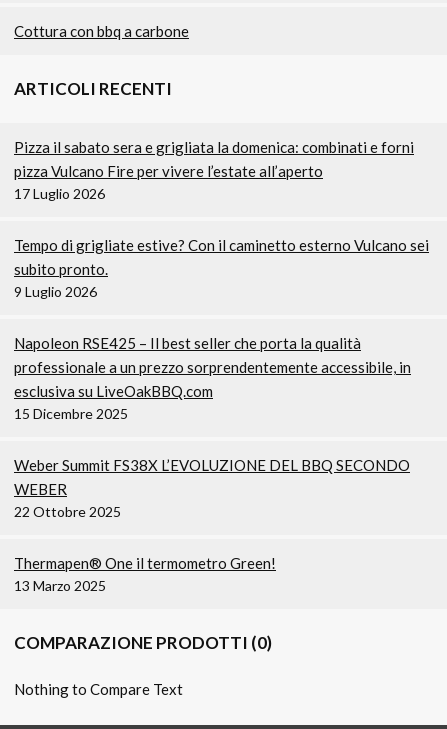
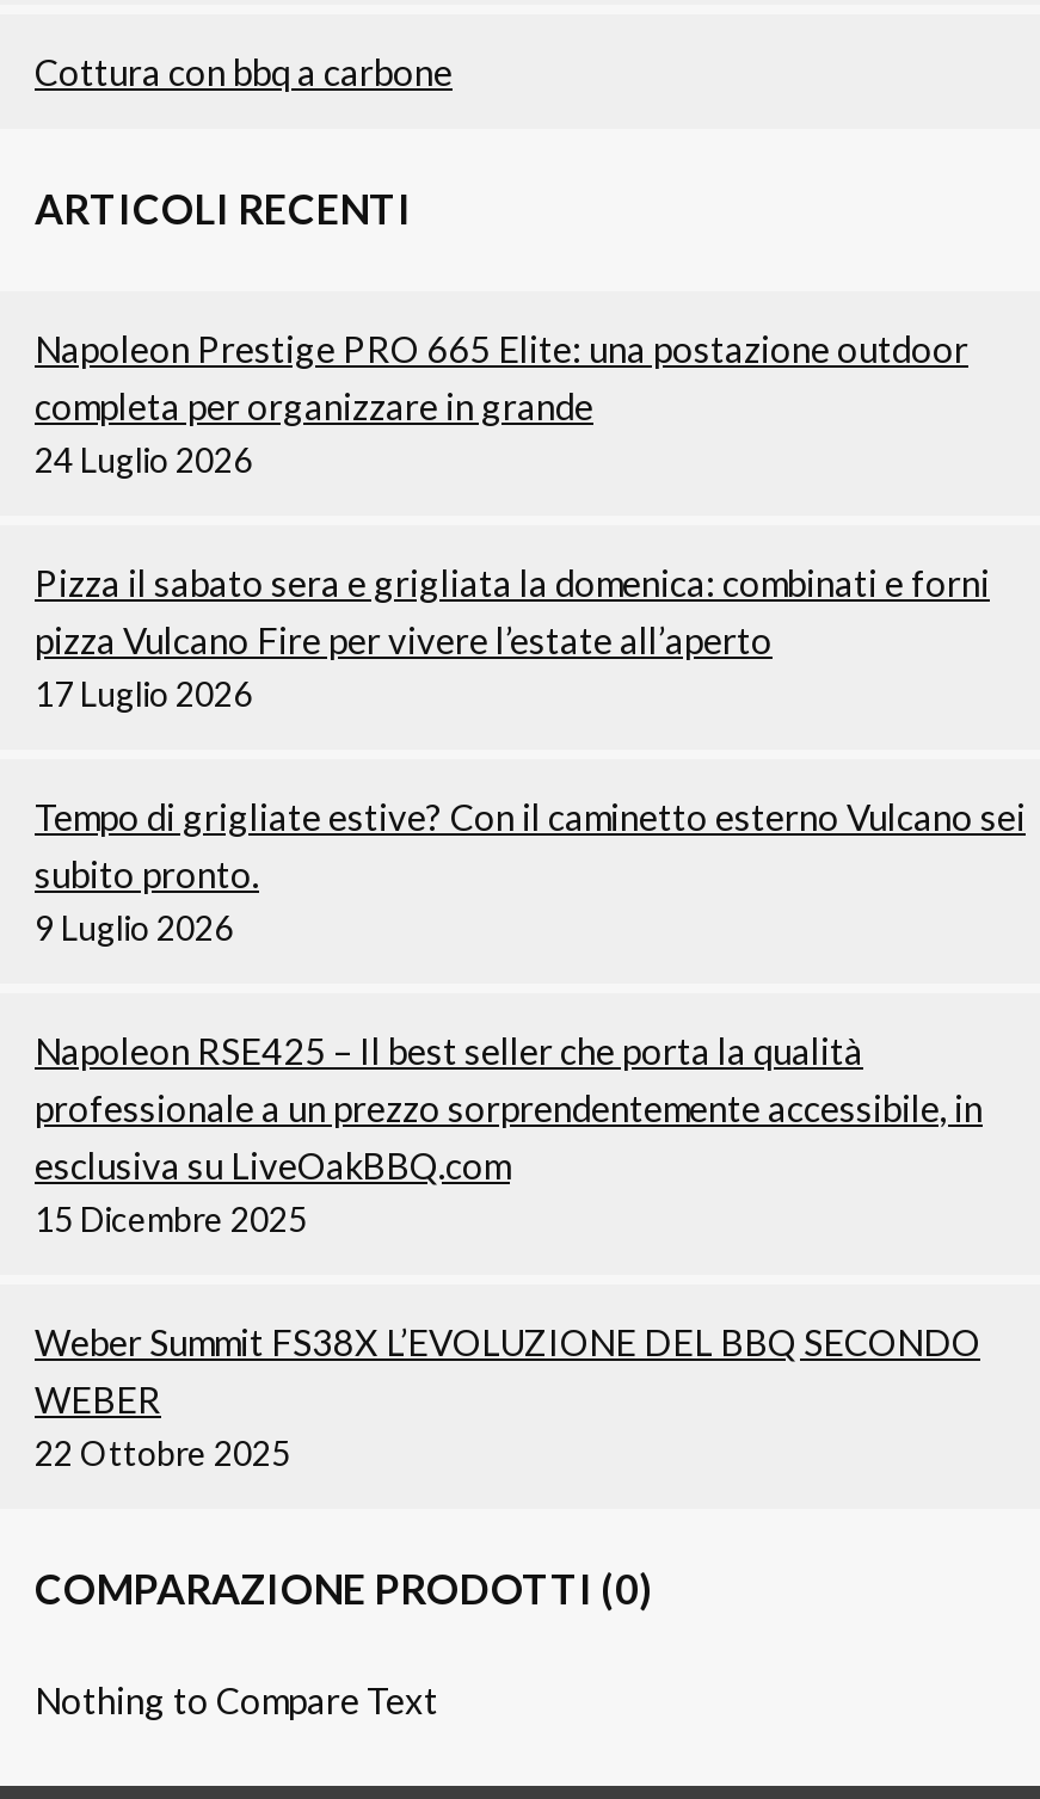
+ Napoleon Prestige PRO 665 Elite: una postazione outdoor
+ completa per organizzare in grande
+ 24 Luglio 2026

moved down: Pizza il sabato sera e grigliata la domenica: combinati e forni | pizza Vulcano Fire per vivere l’estate all’aperto | 17 Luglio 2026 | ... | WEBER | 22 Ottobre 2025

- Thermapen® One il termometro Green!
- 13 Marzo 2025
